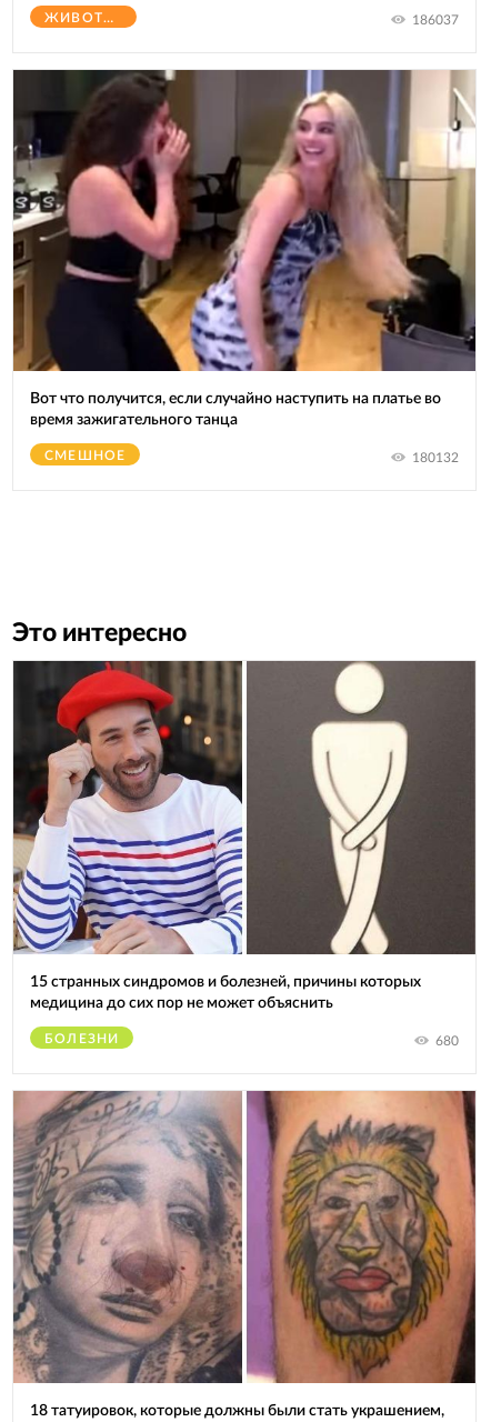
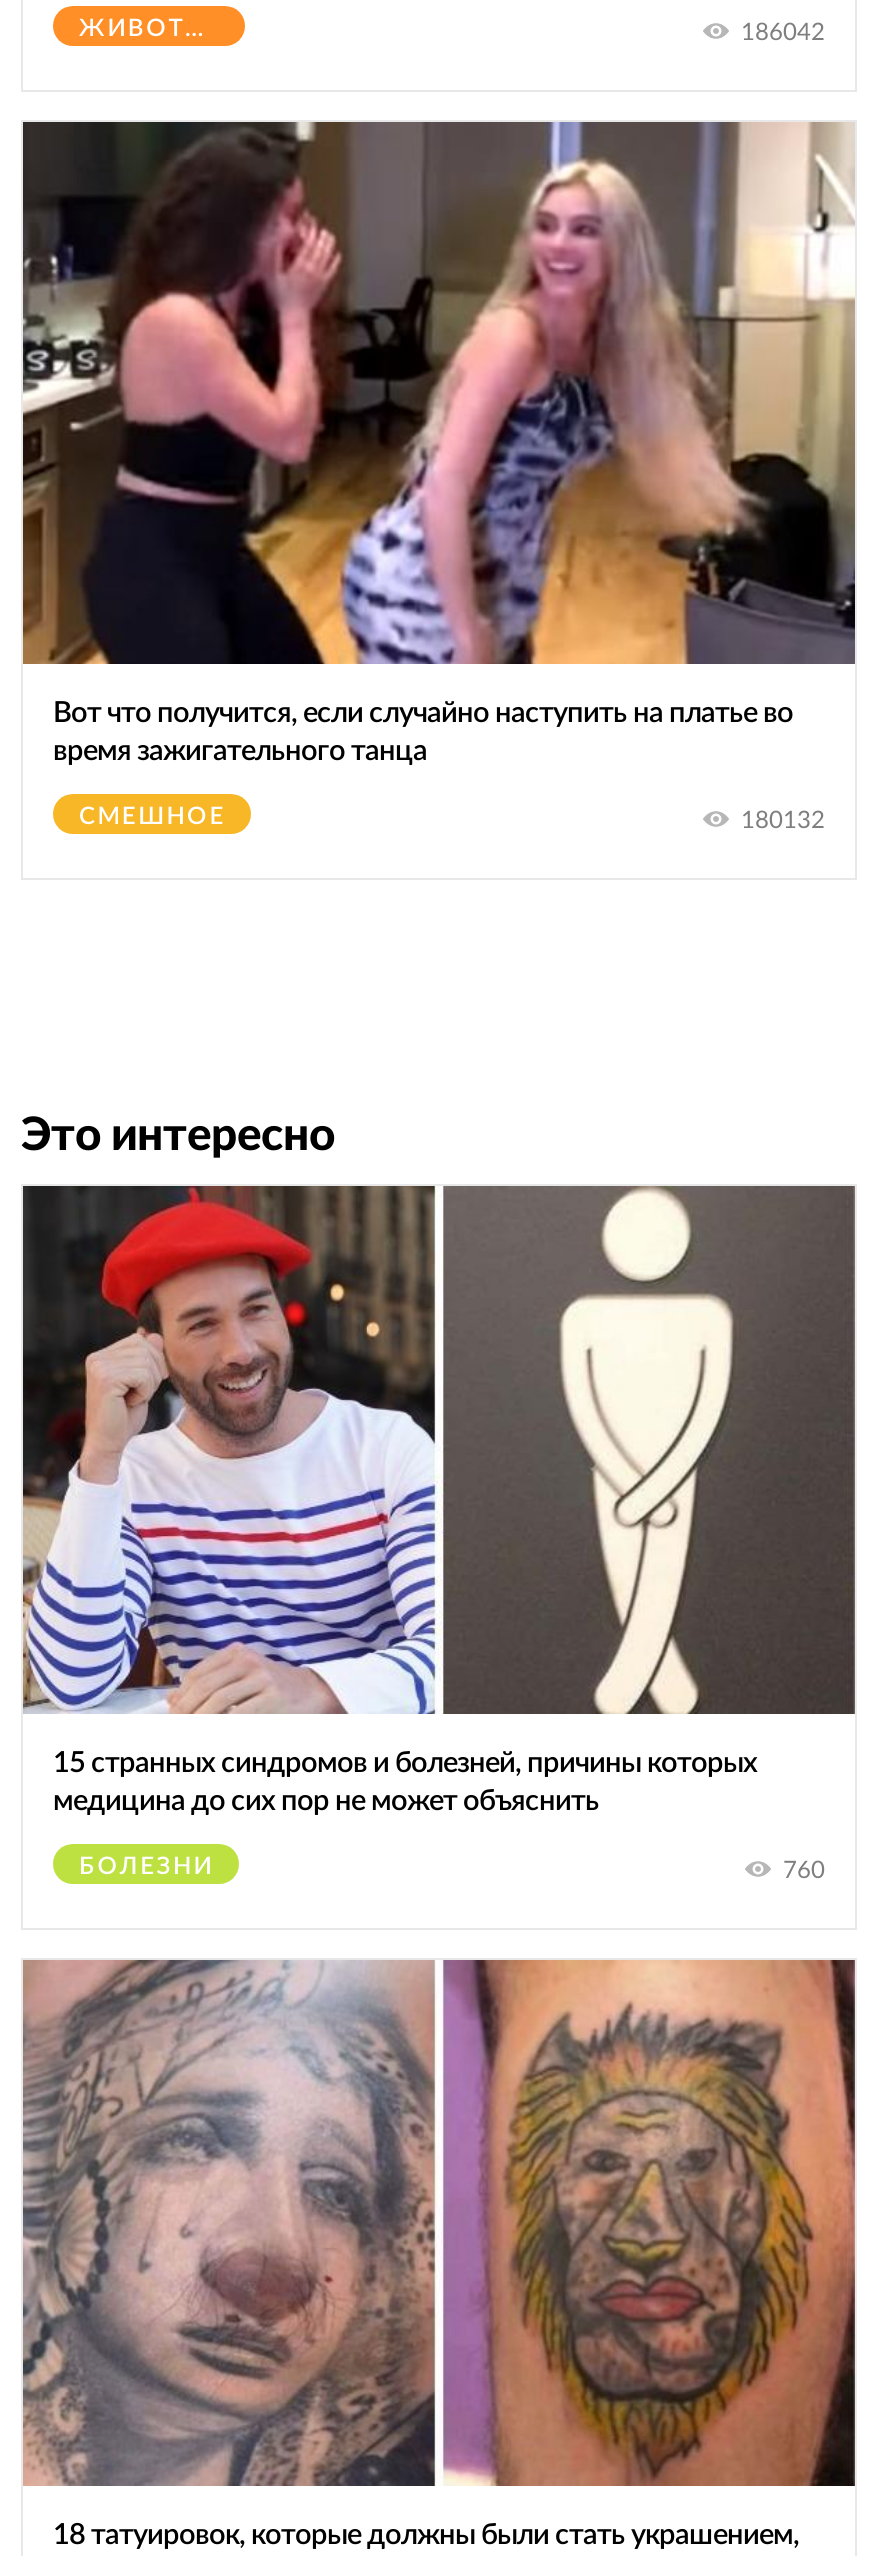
- 186037
+ 186042

- 680
+ 760
